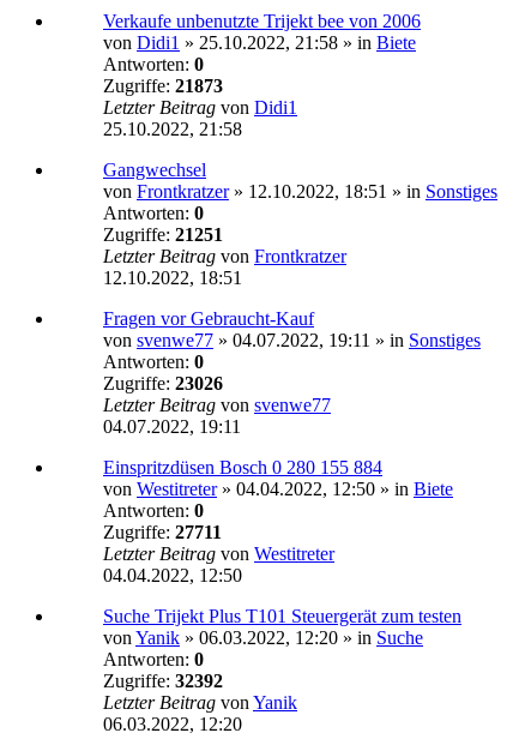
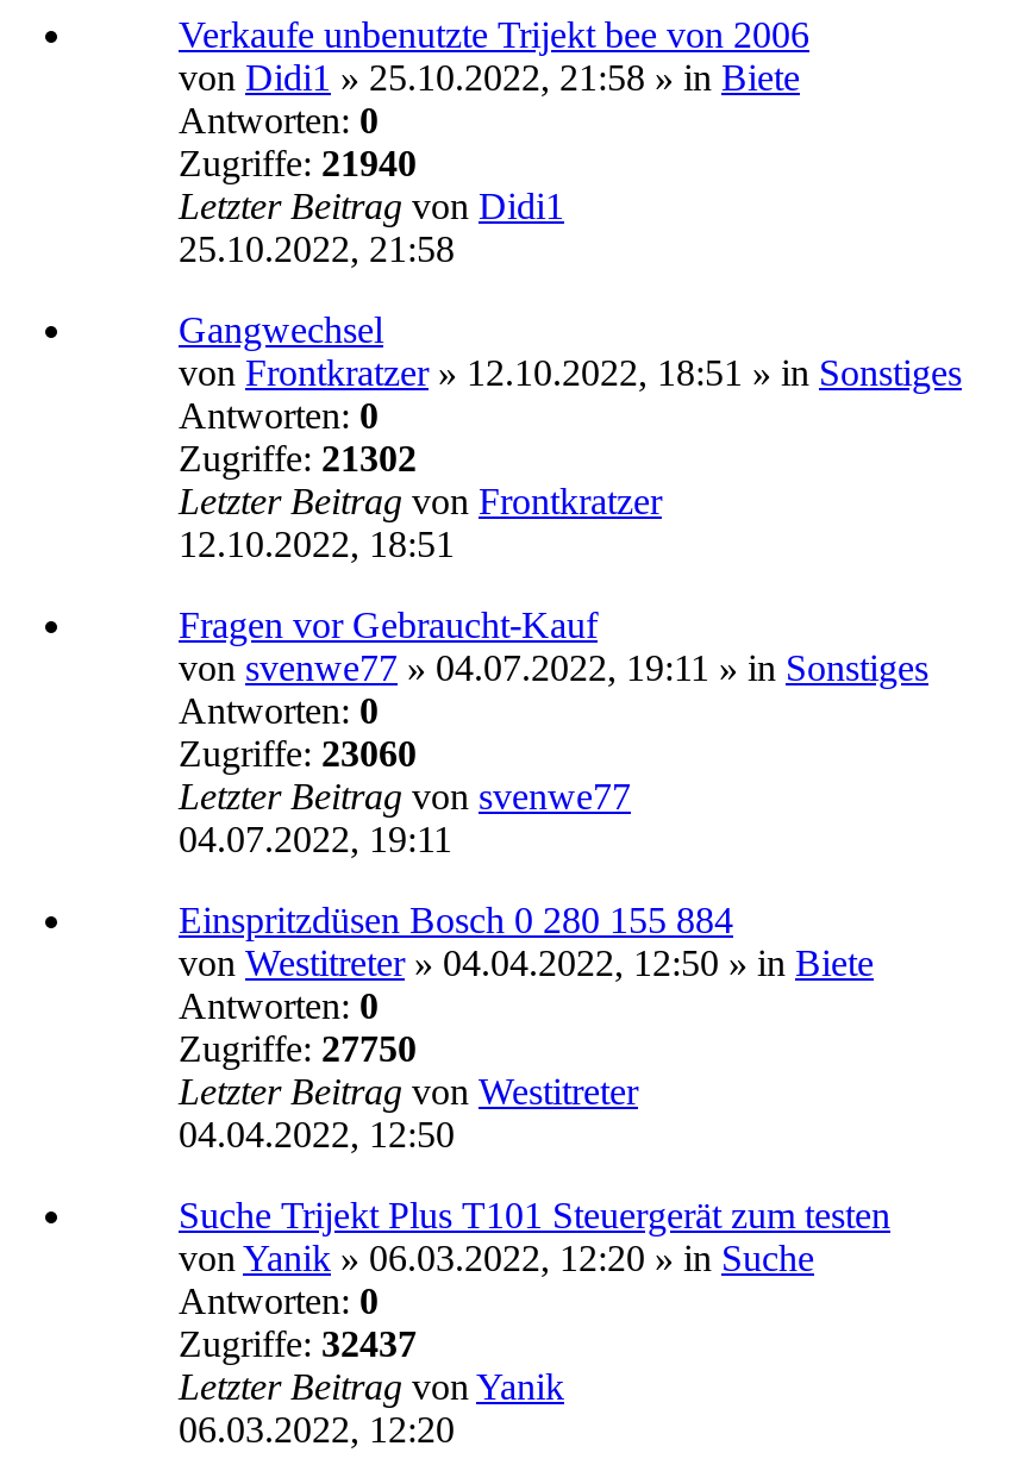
- Zugriffe: 21873
+ Zugriffe: 21940

- Zugriffe: 21251
+ Zugriffe: 21302

- Zugriffe: 23026
+ Zugriffe: 23060

- Zugriffe: 27711
+ Zugriffe: 27750

- Zugriffe: 32392
+ Zugriffe: 32437
